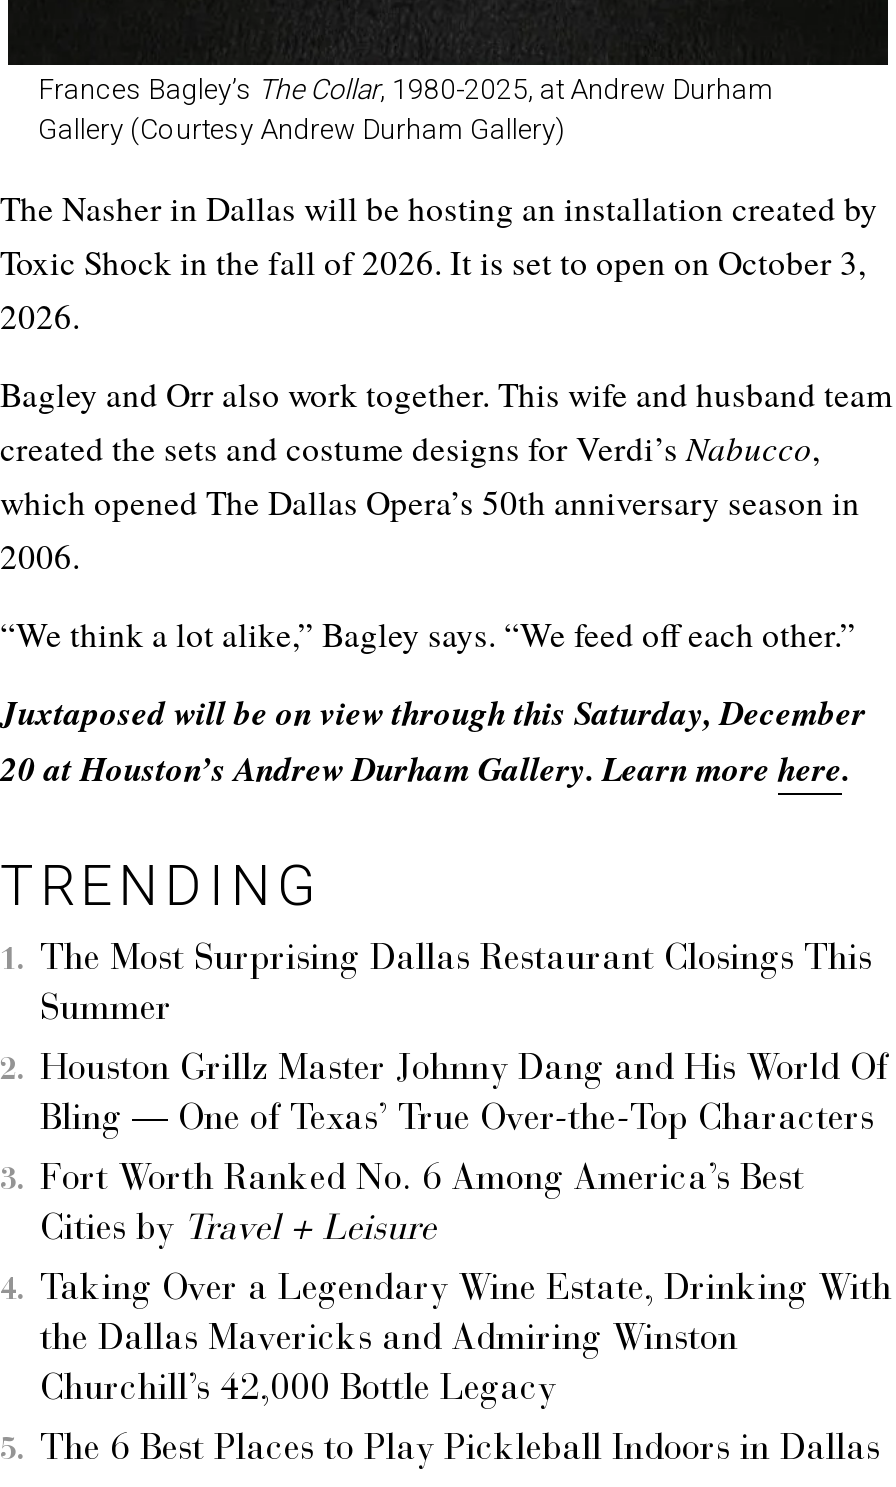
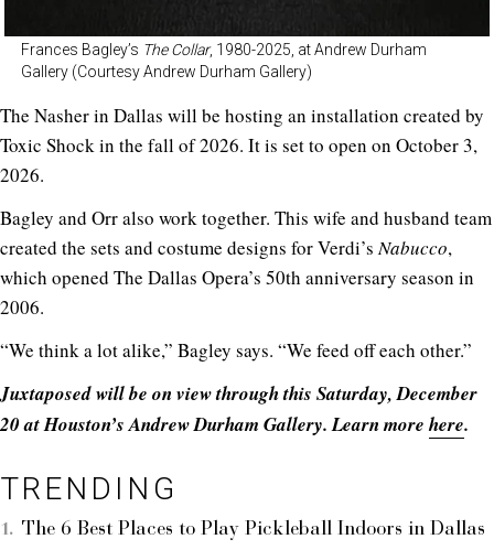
- The Most Surprising Dallas Restaurant Closings This
- Summer
- Houston Grillz Master Johnny Dang and His World Of
- Bling — One of Texas’ True Over-the-Top Characters
- Fort Worth Ranked No. 6 Among America’s Best
- Cities by Travel + Leisure
- Taking Over a Legendary Wine Estate, Drinking With
- the Dallas Mavericks and Admiring Winston
- Churchill’s 42,000 Bottle Legacy
